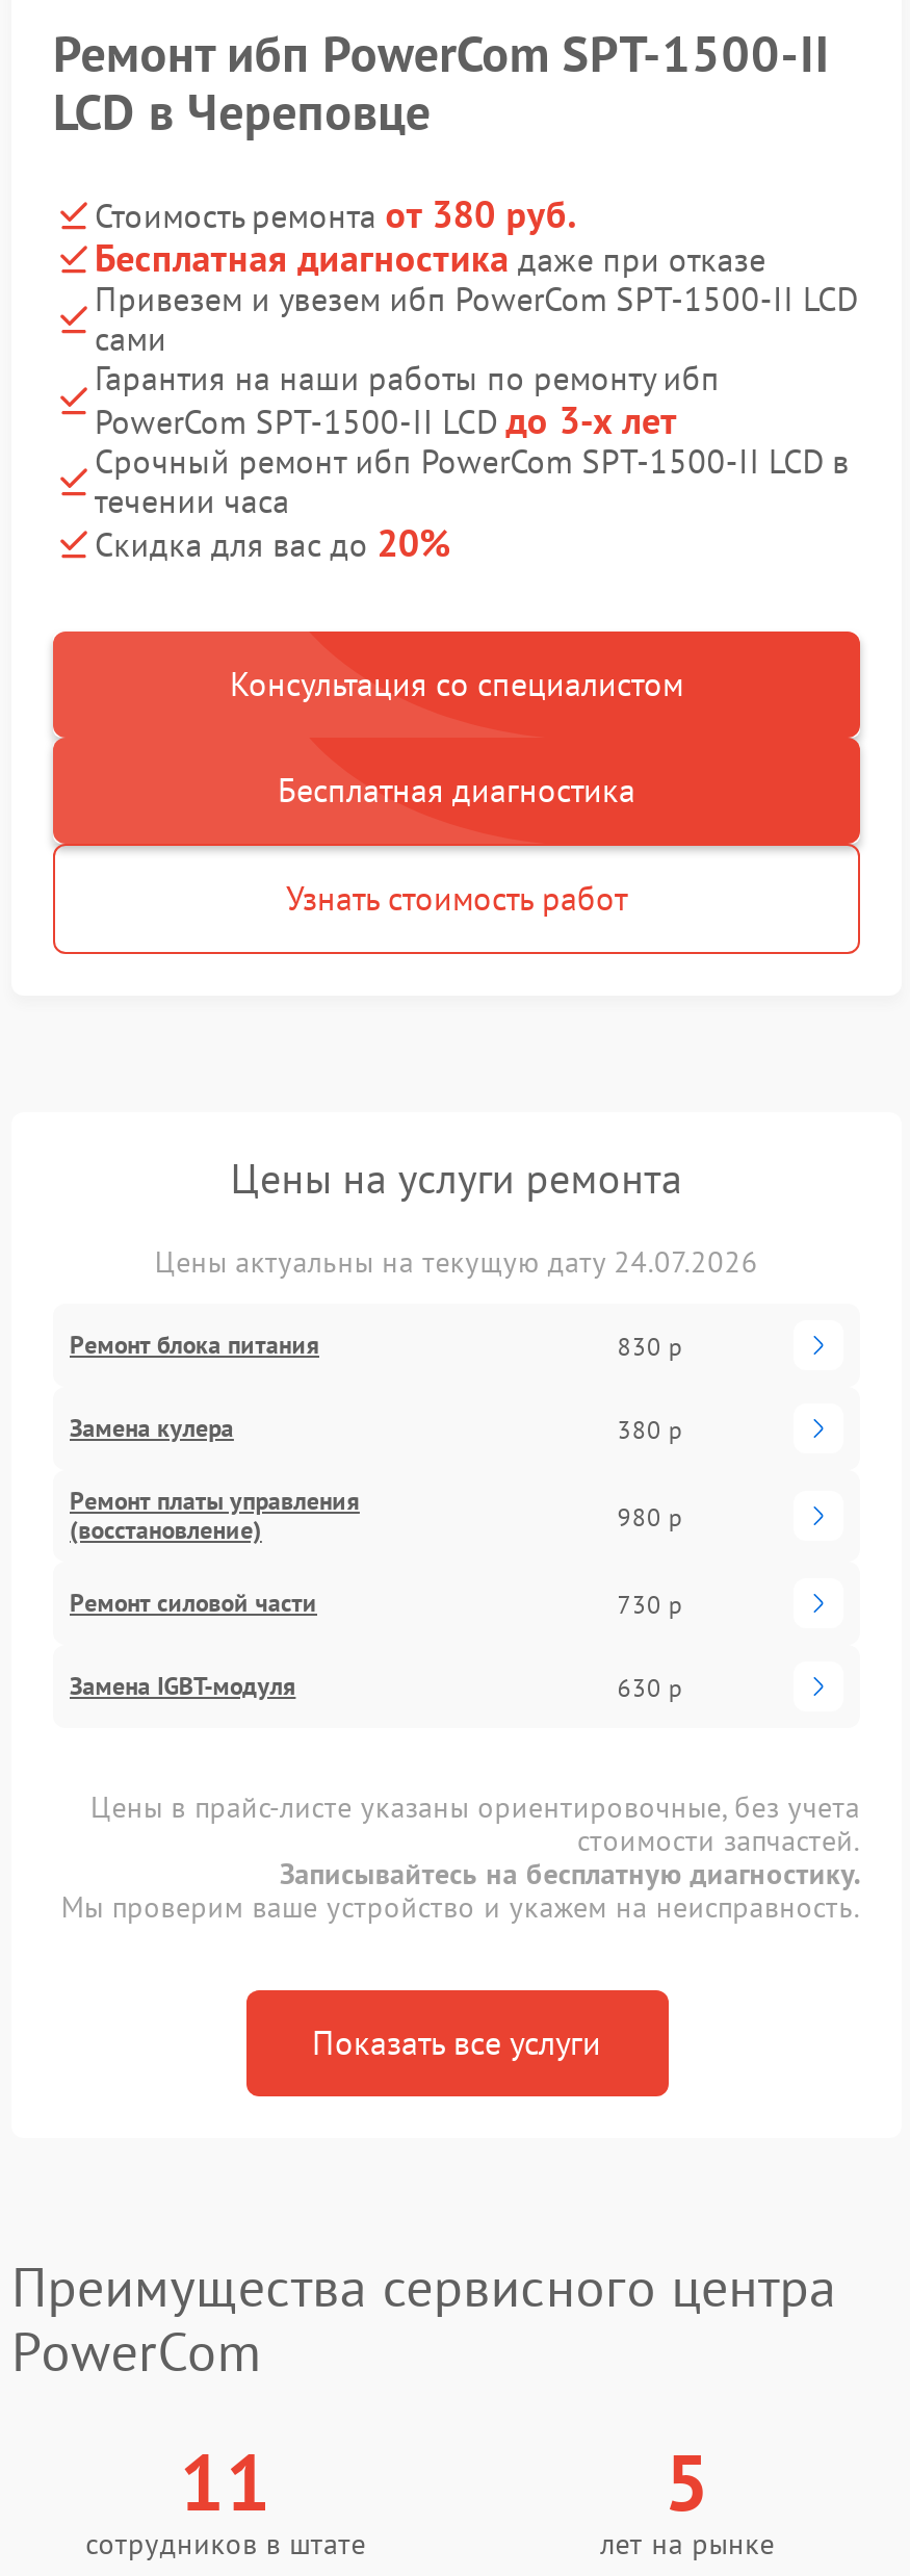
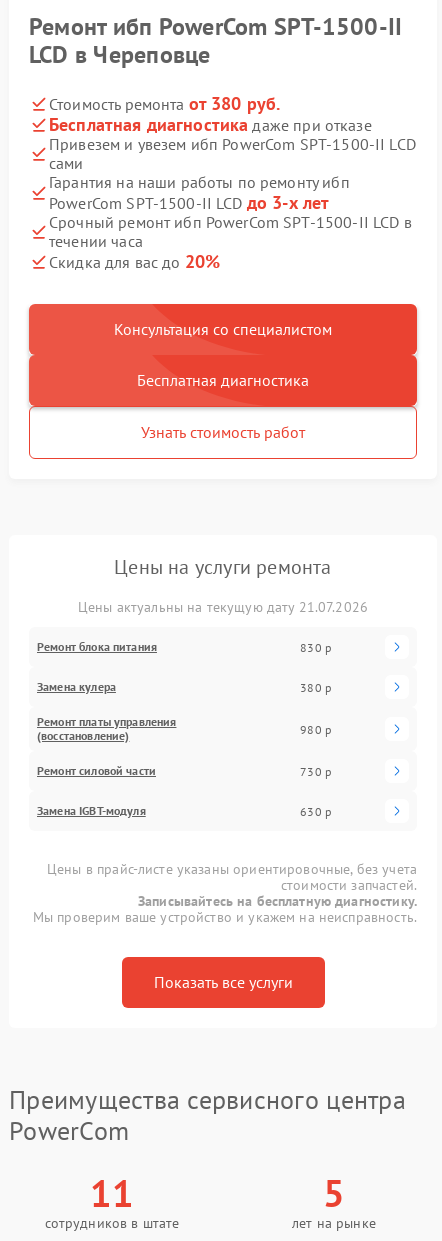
- Цены актуальны на текущую дату 24.07.2026
+ Цены актуальны на текущую дату 21.07.2026
